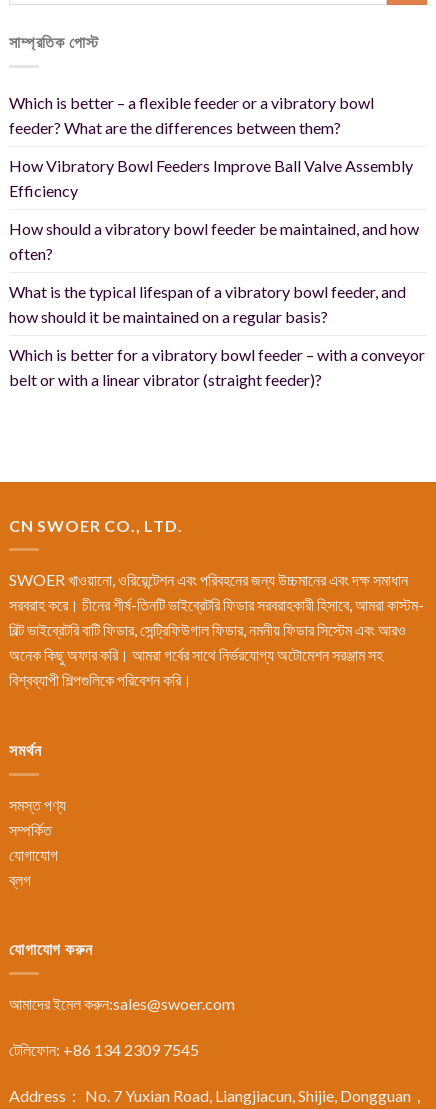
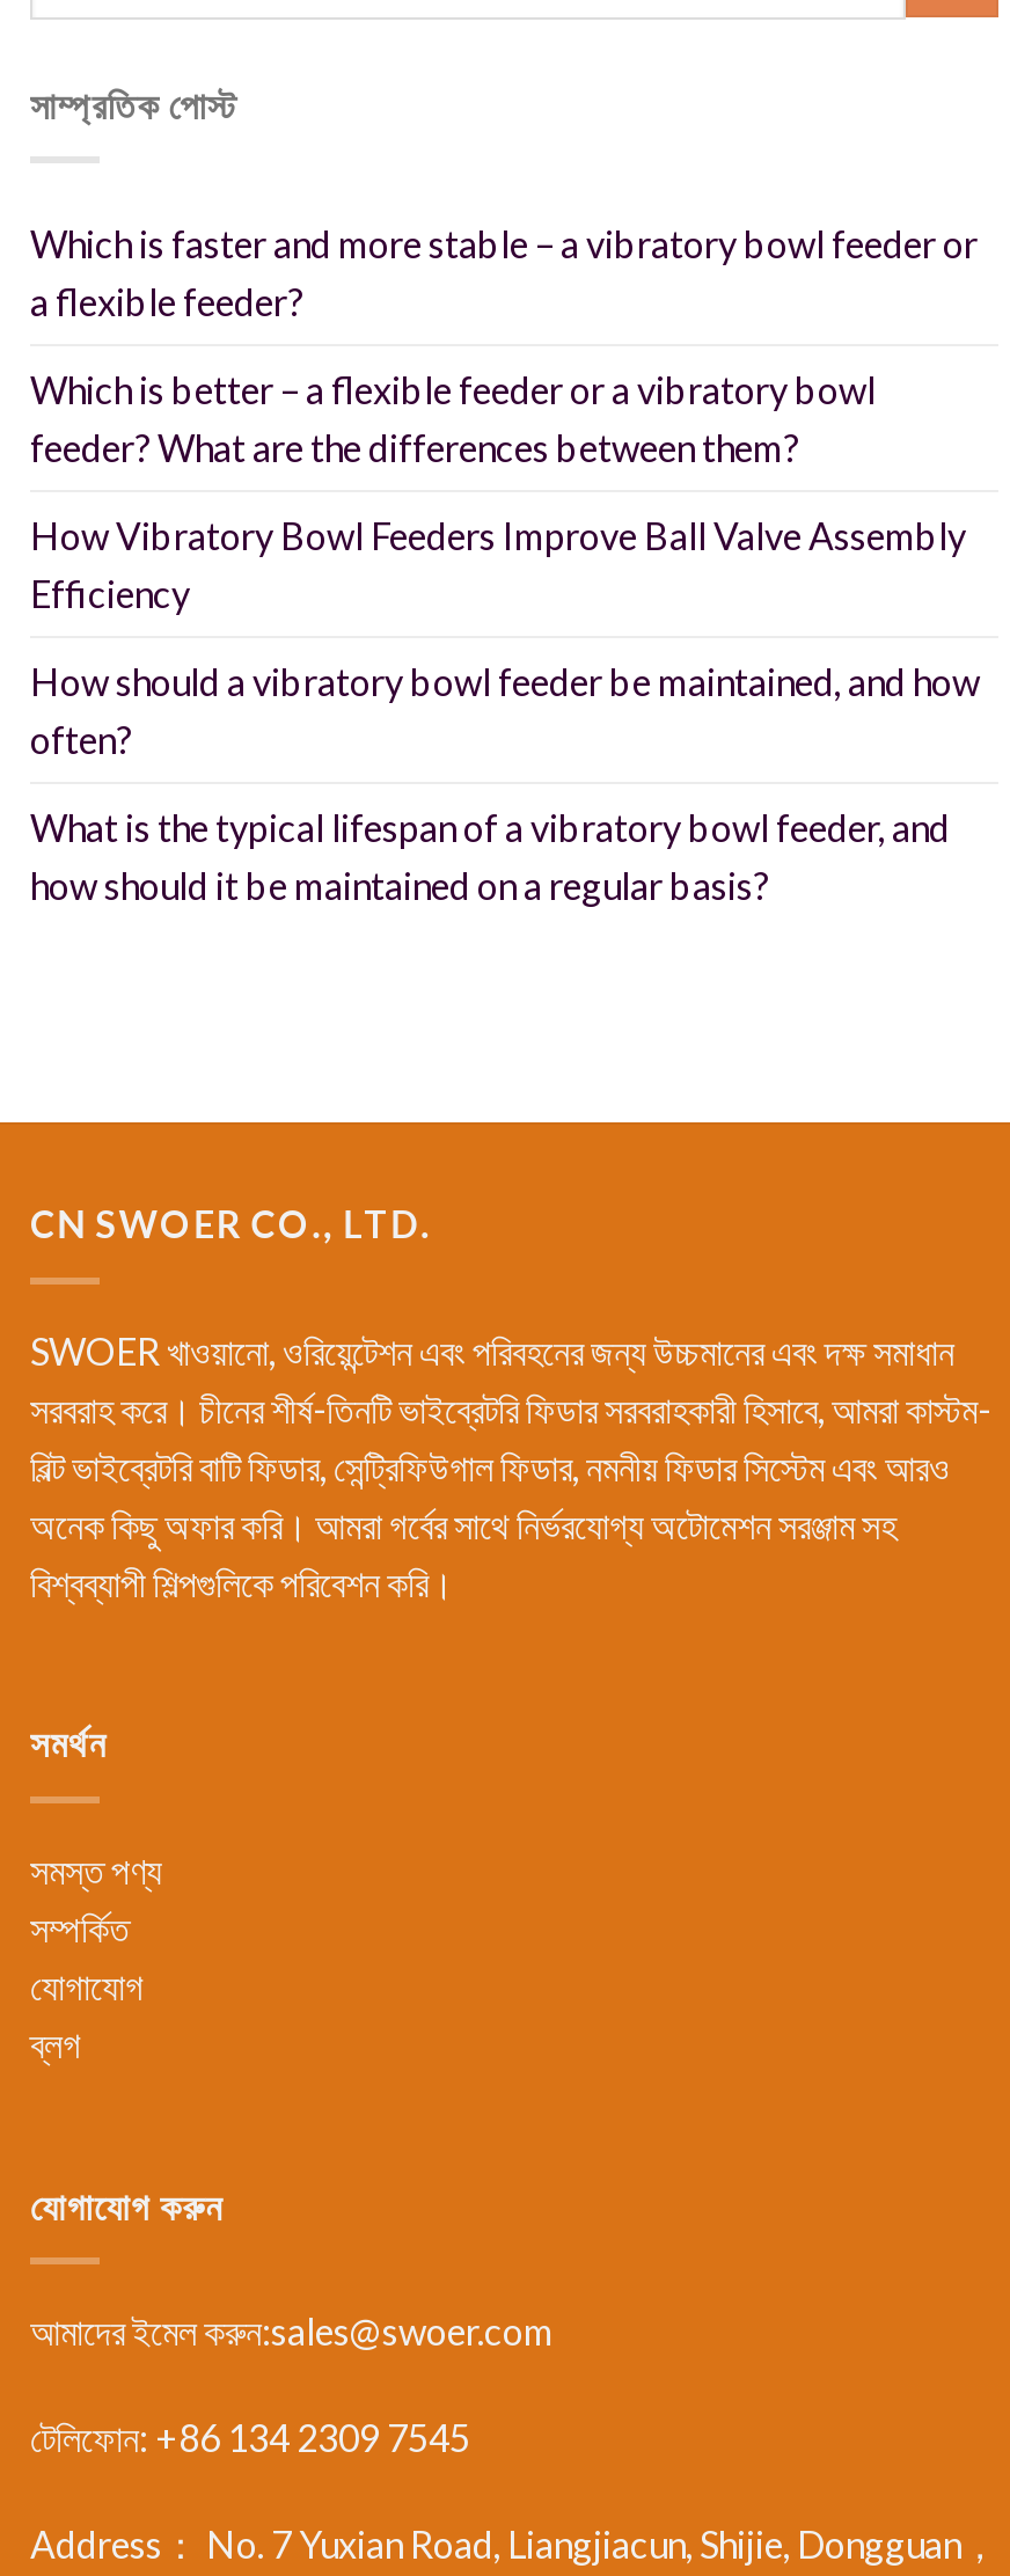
+ Which is faster and more stable – a vibratory bowl feeder or
+ a flexible feeder?

moved down: Which is better – a flexible feeder or a vibratory bowl | feeder? What are the differences between them? | How Vibratory Bowl Feeders Improve Ball Valve Assembly | Efficiency | How should a vibratory bowl feeder be maintained, and how | often? | What is the typical lifespan of a vibratory bowl feeder, and | how should it be maintained on a regular basis?

- Which is better for a vibratory bowl feeder – with a conveyor
- belt or with a linear vibrator (straight feeder)?
